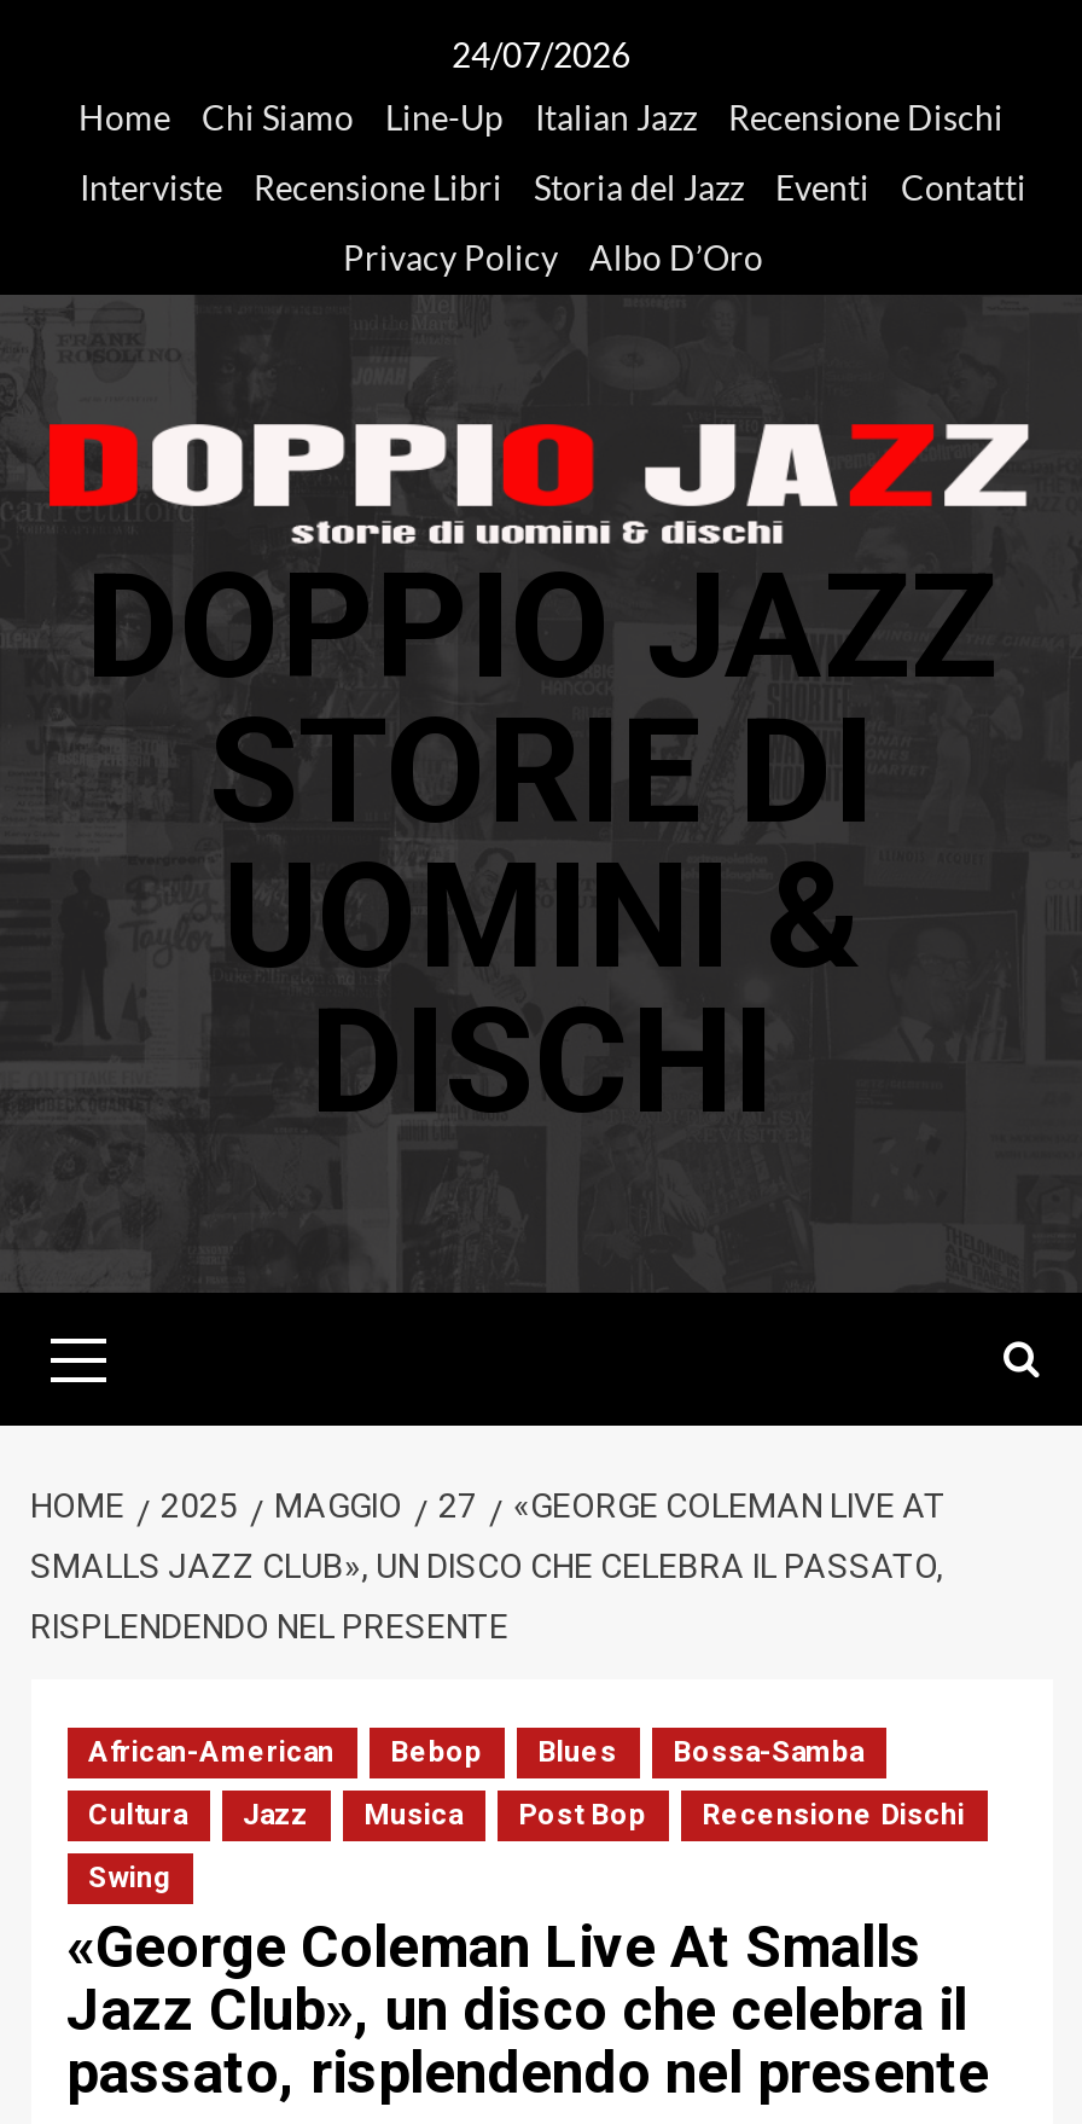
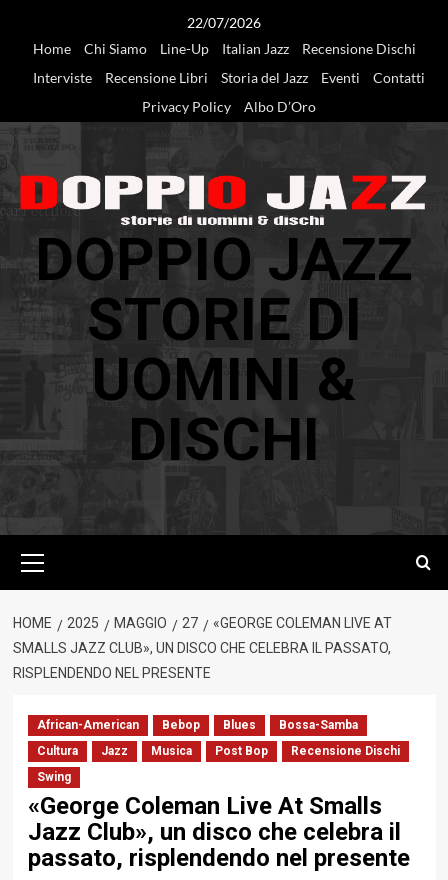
- 24/07/2026
+ 22/07/2026
